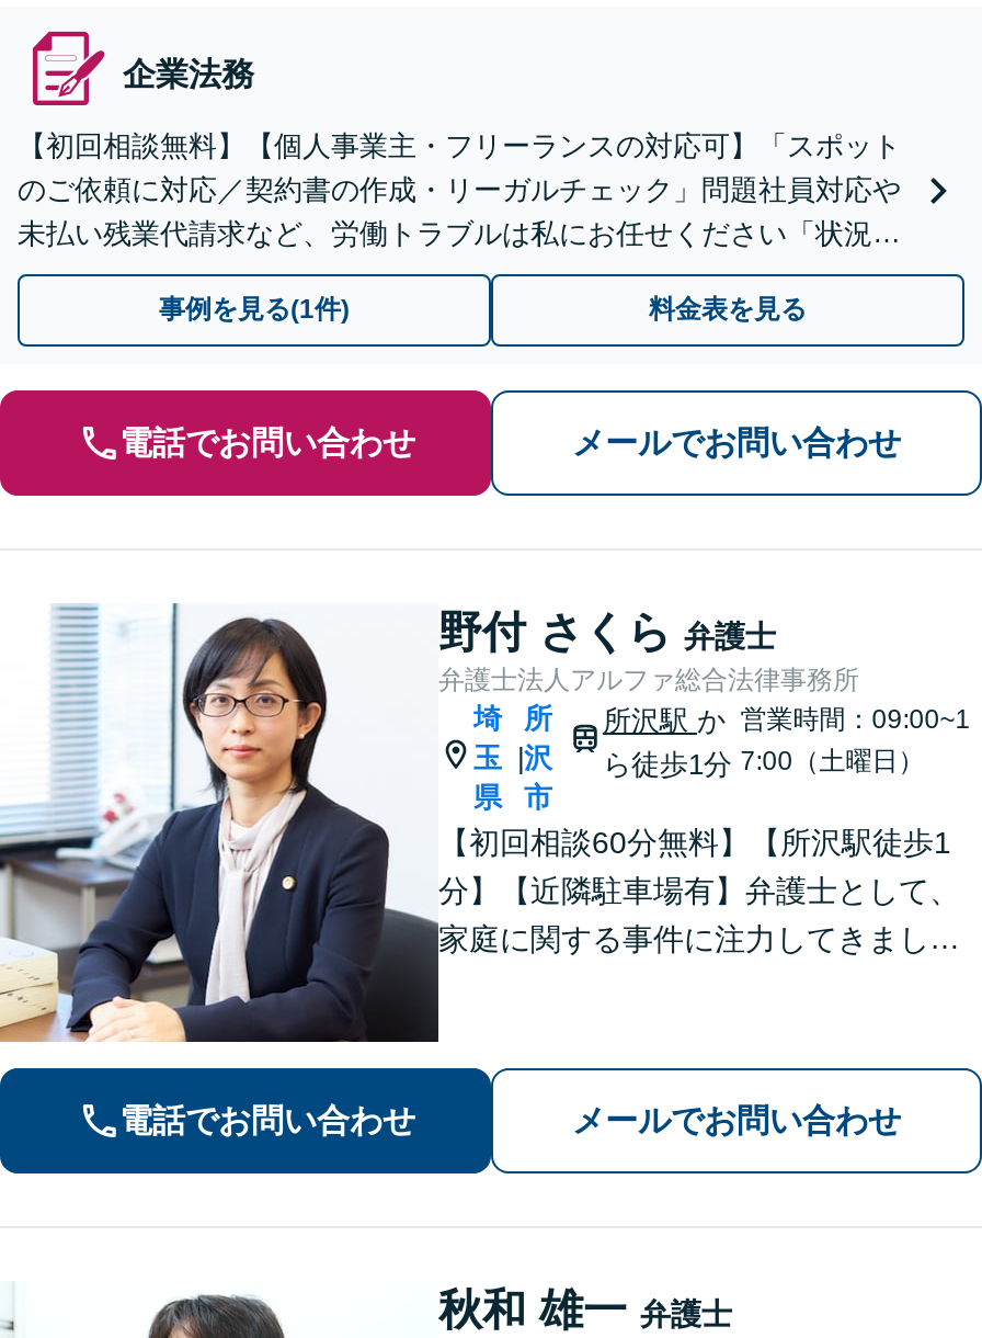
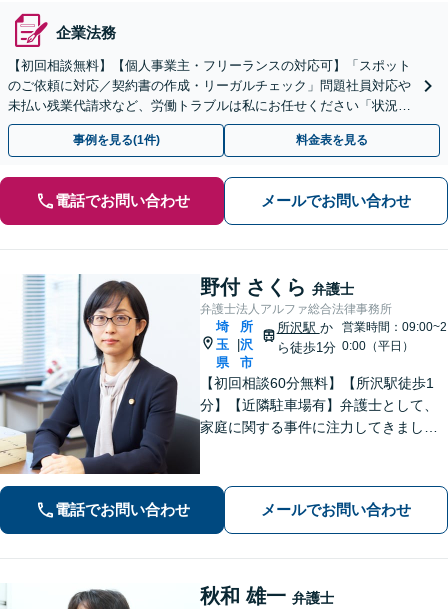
- 営業時間：09:00~1
- 7:00（土曜日）
+ 営業時間：09:00~2
+ 0:00（平日）
